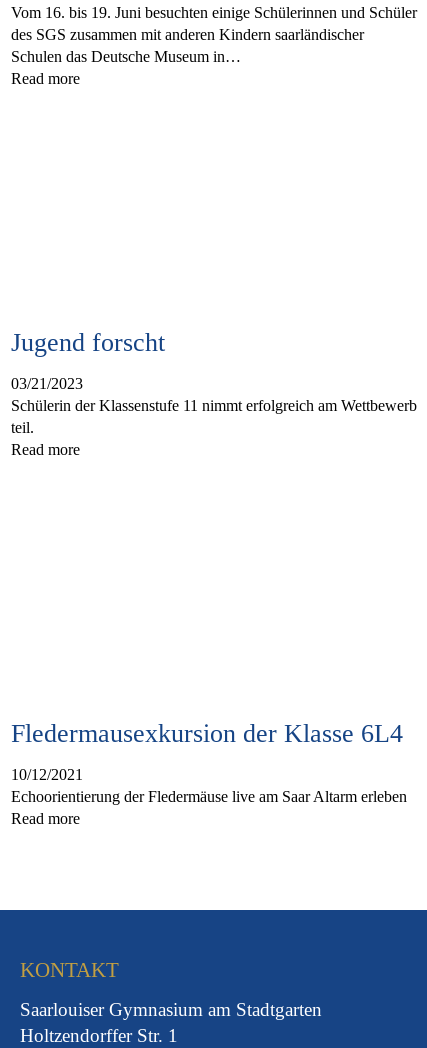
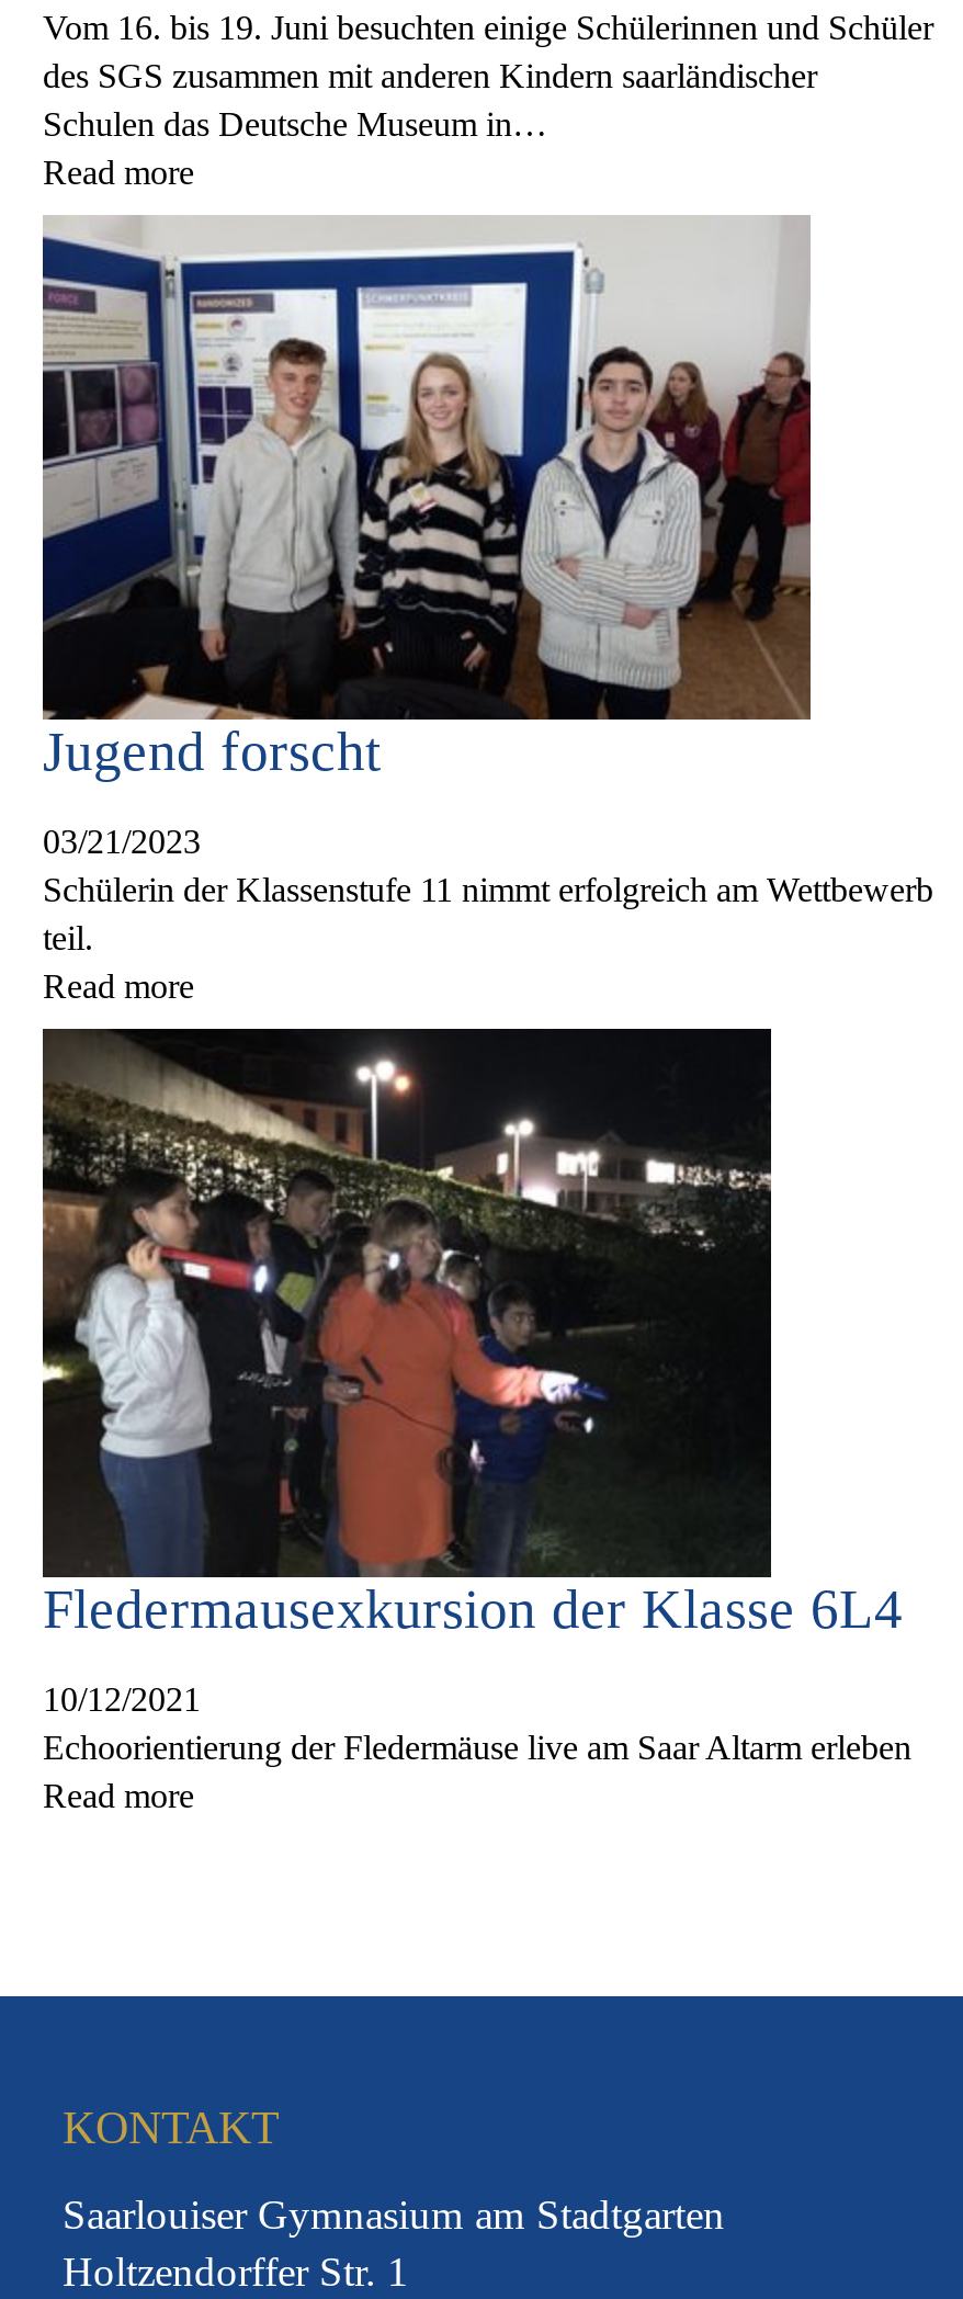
+ [image]

+ [image]
